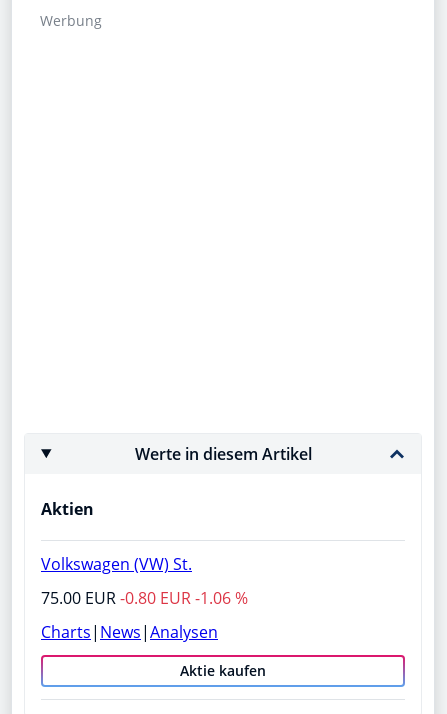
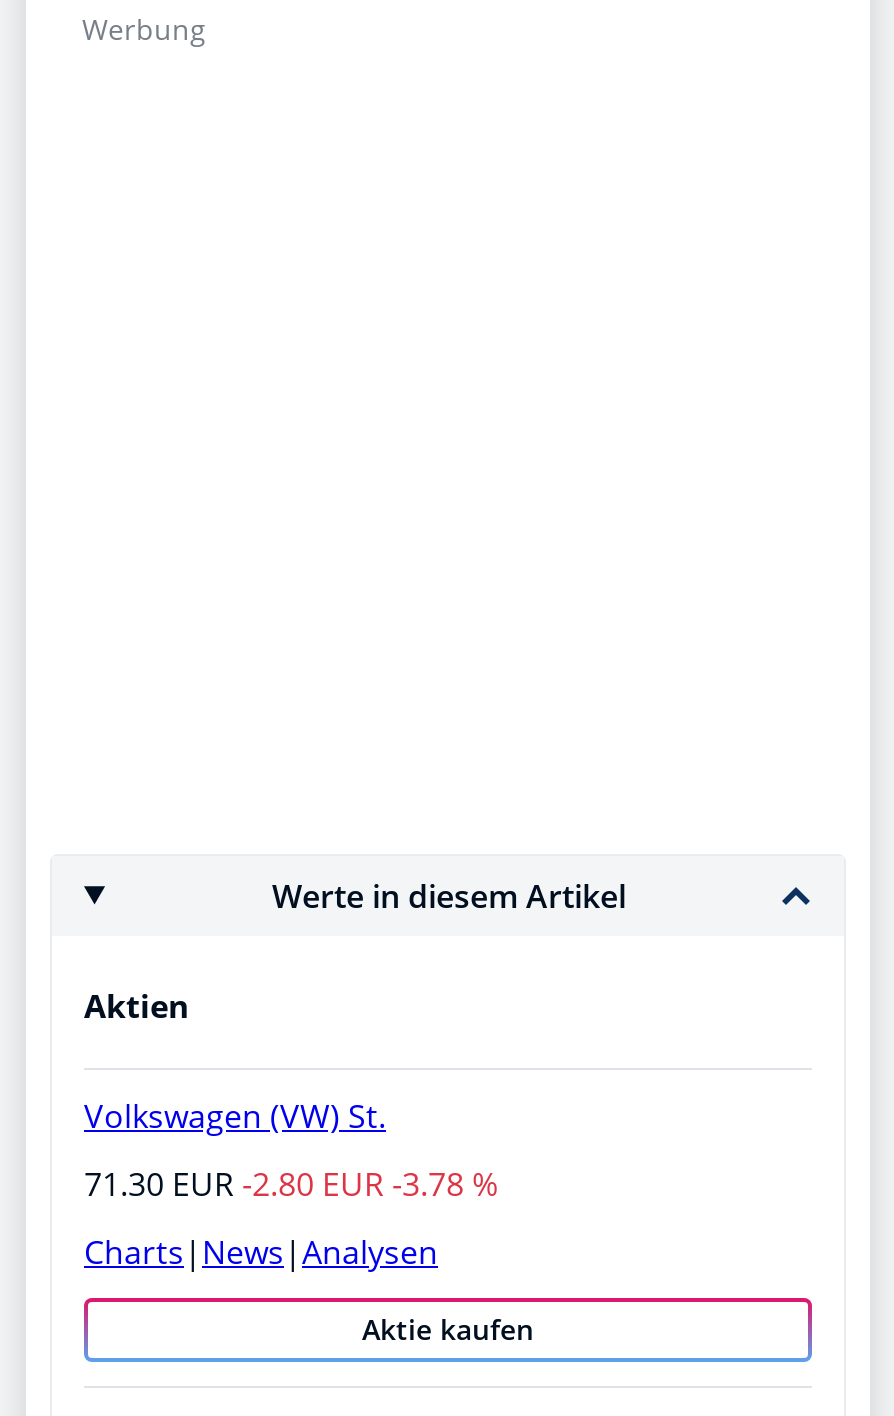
- 75.00 EUR -0.80 EUR -1.06 %
+ 71.30 EUR -2.80 EUR -3.78 %
